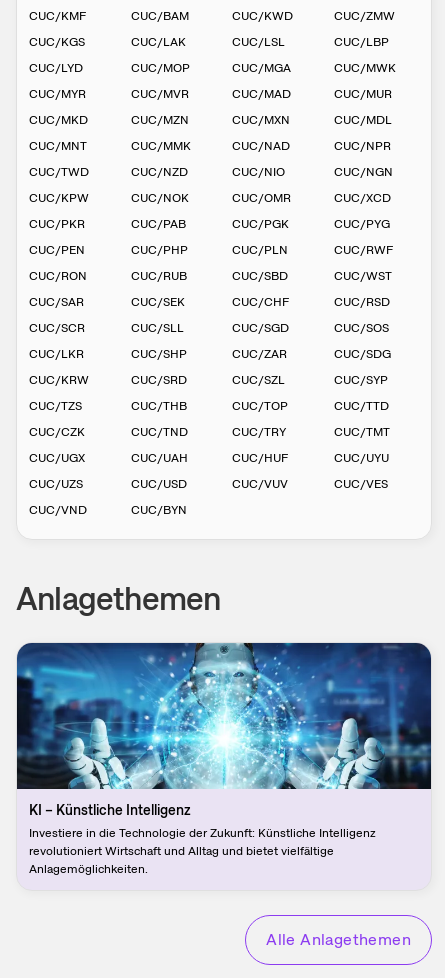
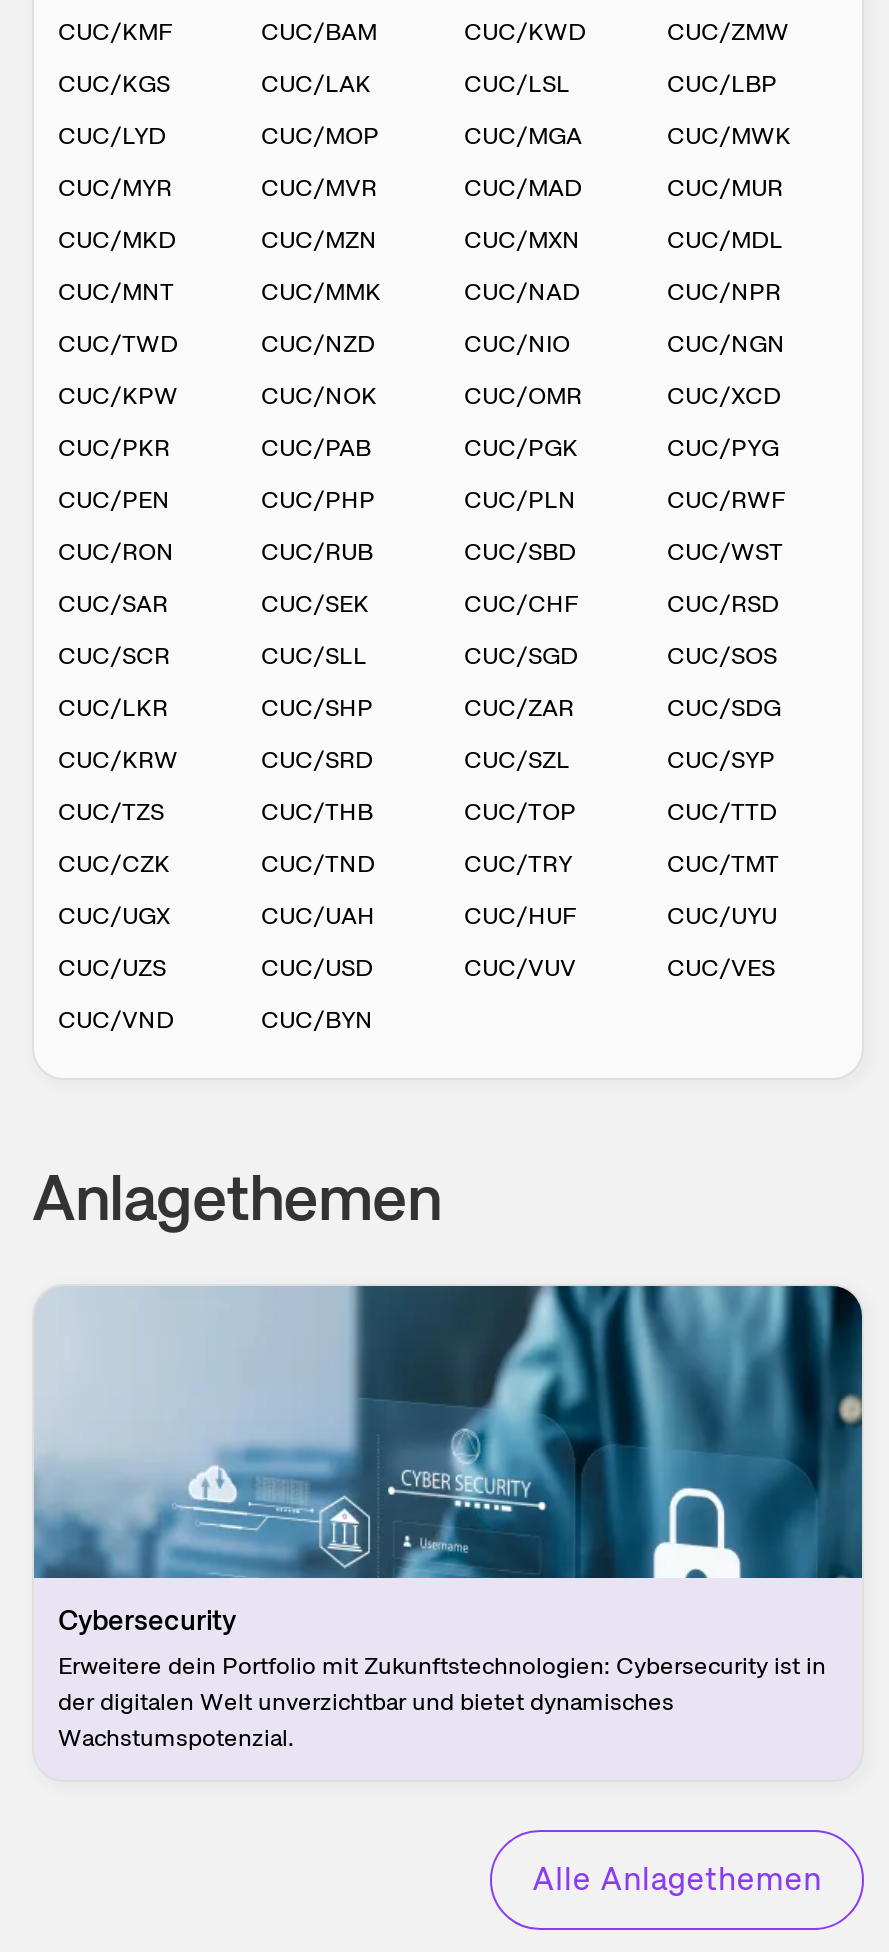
- [image]
- KI – Künstliche Intelligenz
- Investiere in die Technologie der Zukunft: Künstliche Intelligenz
- revolutioniert Wirtschaft und Alltag und bietet vielfältige
- Anlagemöglichkeiten.
+ [image]
+ Cybersecurity
+ Erweitere dein Portfolio mit Zukunftstechnologien: Cybersecurity ist in
+ der digitalen Welt unverzichtbar und bietet dynamisches
+ Wachstumspotenzial.
